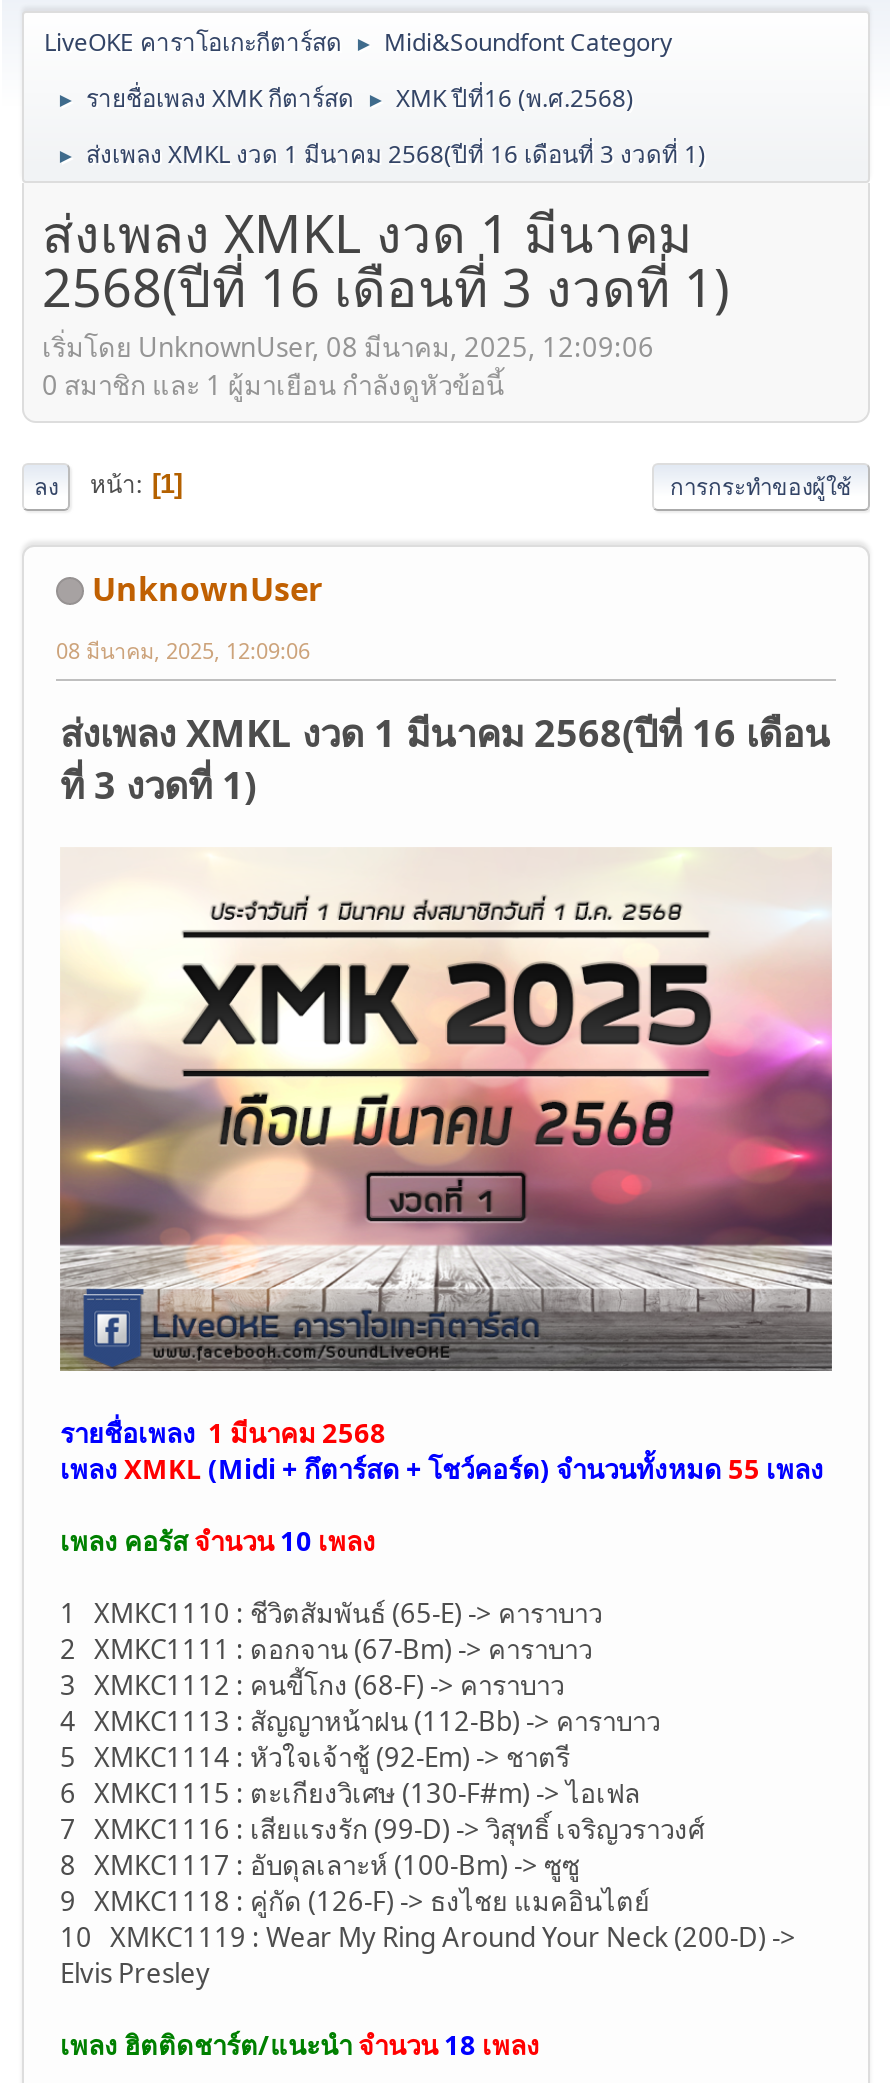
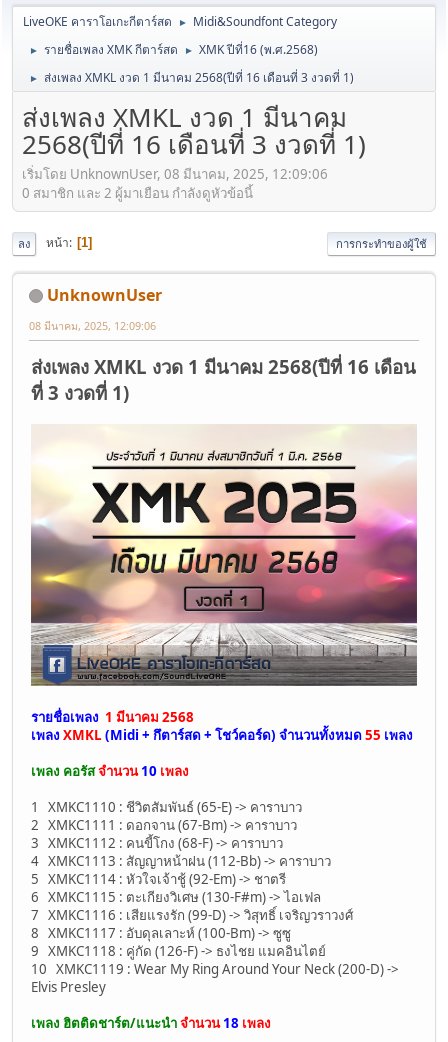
- 0 สมาชิก และ 1 ผู้มาเยือน กำลังดูหัวข้อนี้
+ 0 สมาชิก และ 2 ผู้มาเยือน กำลังดูหัวข้อนี้
